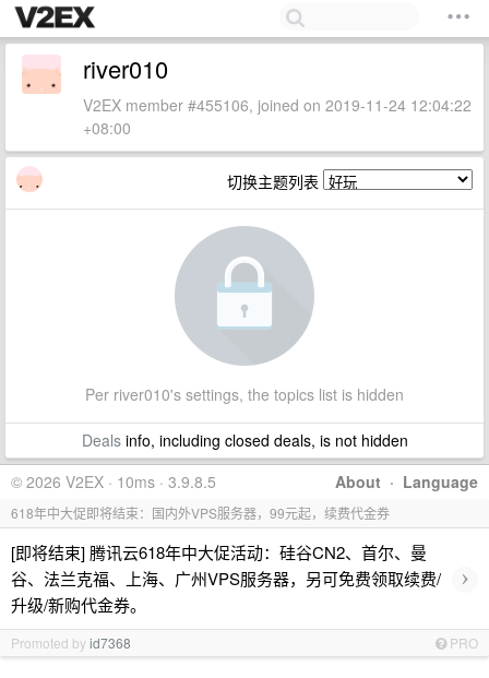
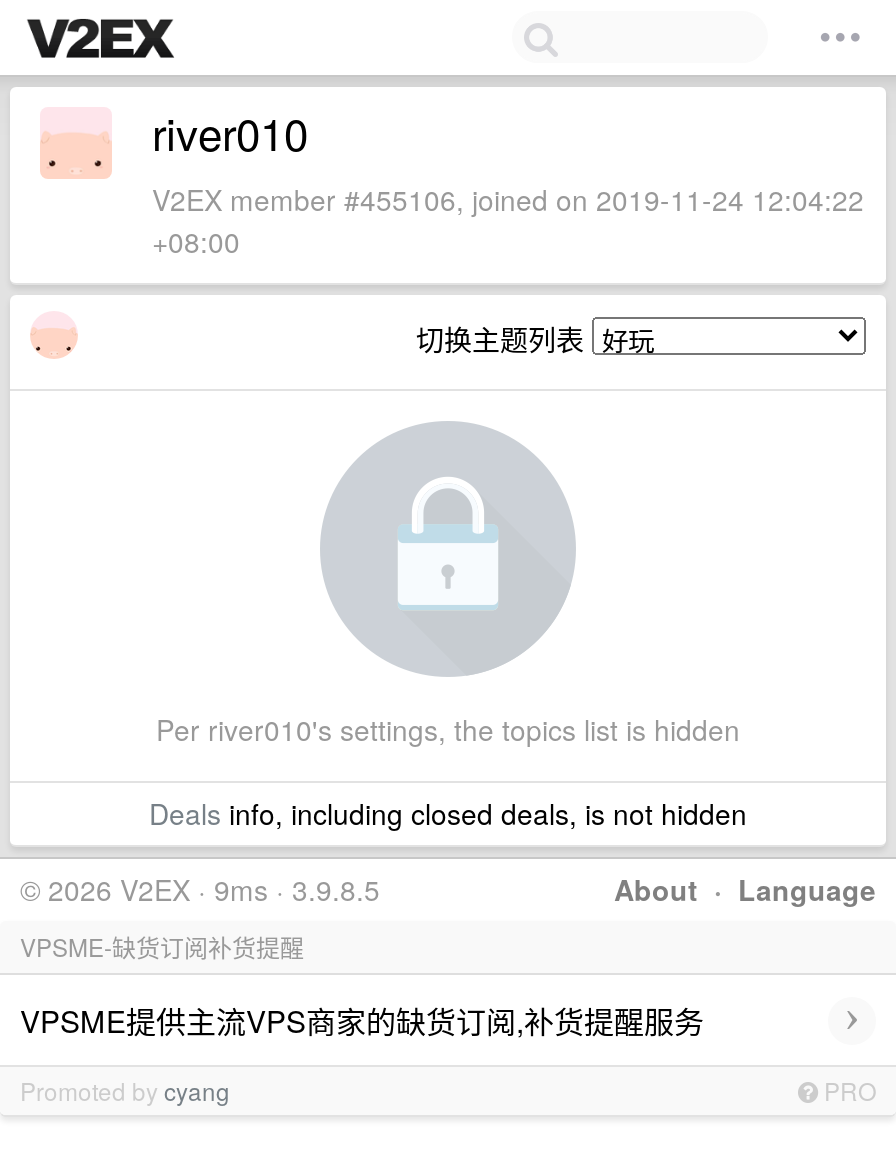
- © 2026 V2EX · 10ms · 3.9.8.5
+ © 2026 V2EX · 9ms · 3.9.8.5

- 618年中大促即将结束：国内外VPS服务器，99元起，续费代金券
+ VPSME-缺货订阅补货提醒

- [即将结束] 腾讯云618年中大促活动：硅谷CN2、首尔、曼
- 谷、法兰克福、上海、广州VPS服务器，另可免费领取续费/
- 升级/新购代金券。
+ VPSME提供主流VPS商家的缺货订阅,补货提醒服务

- Promoted by id7368
+ Promoted by cyang
